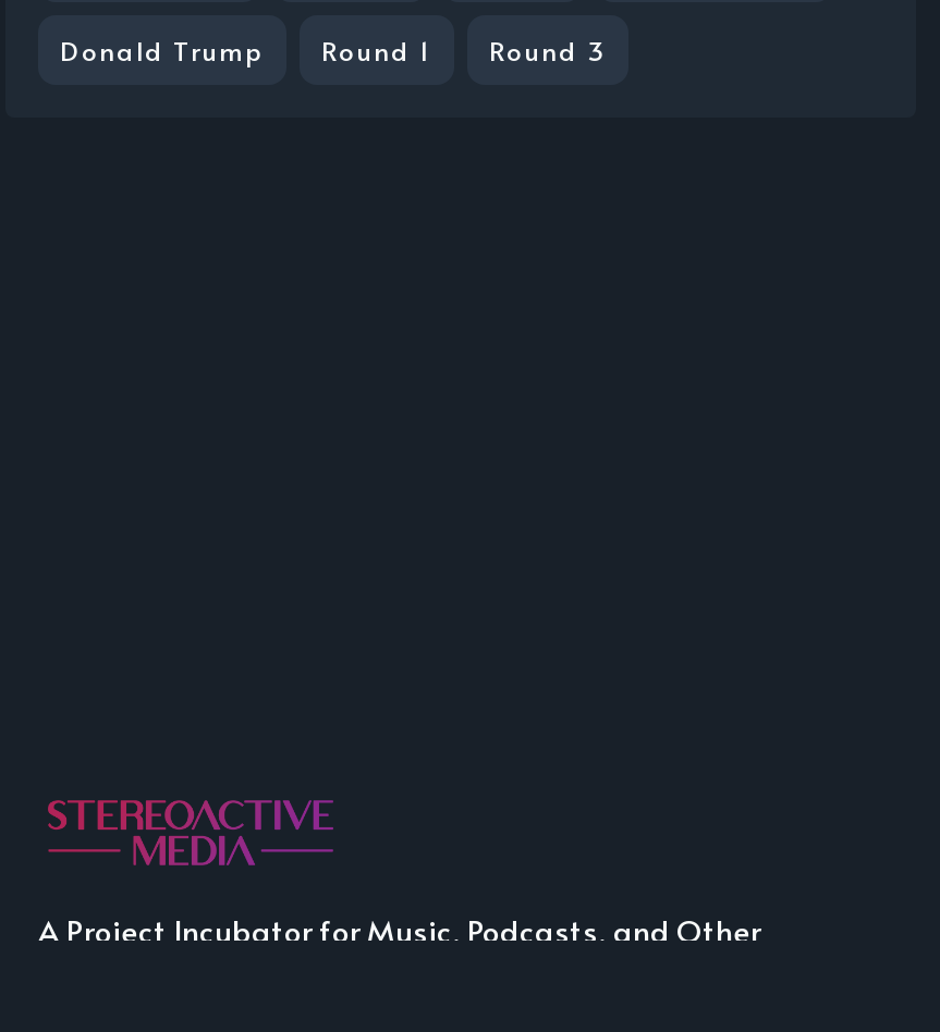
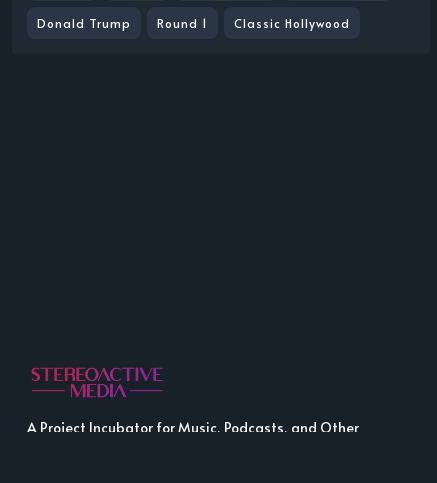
- Round 3
+ Classic Hollywood
